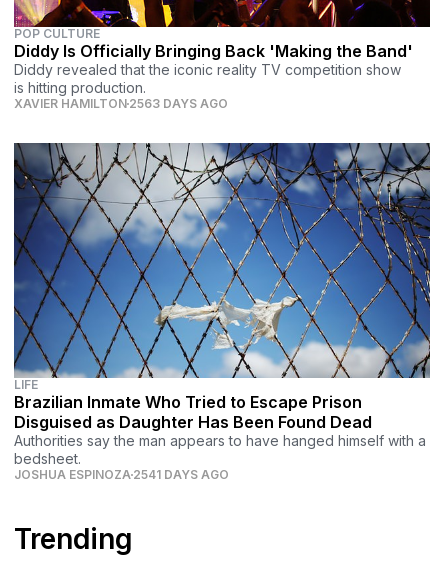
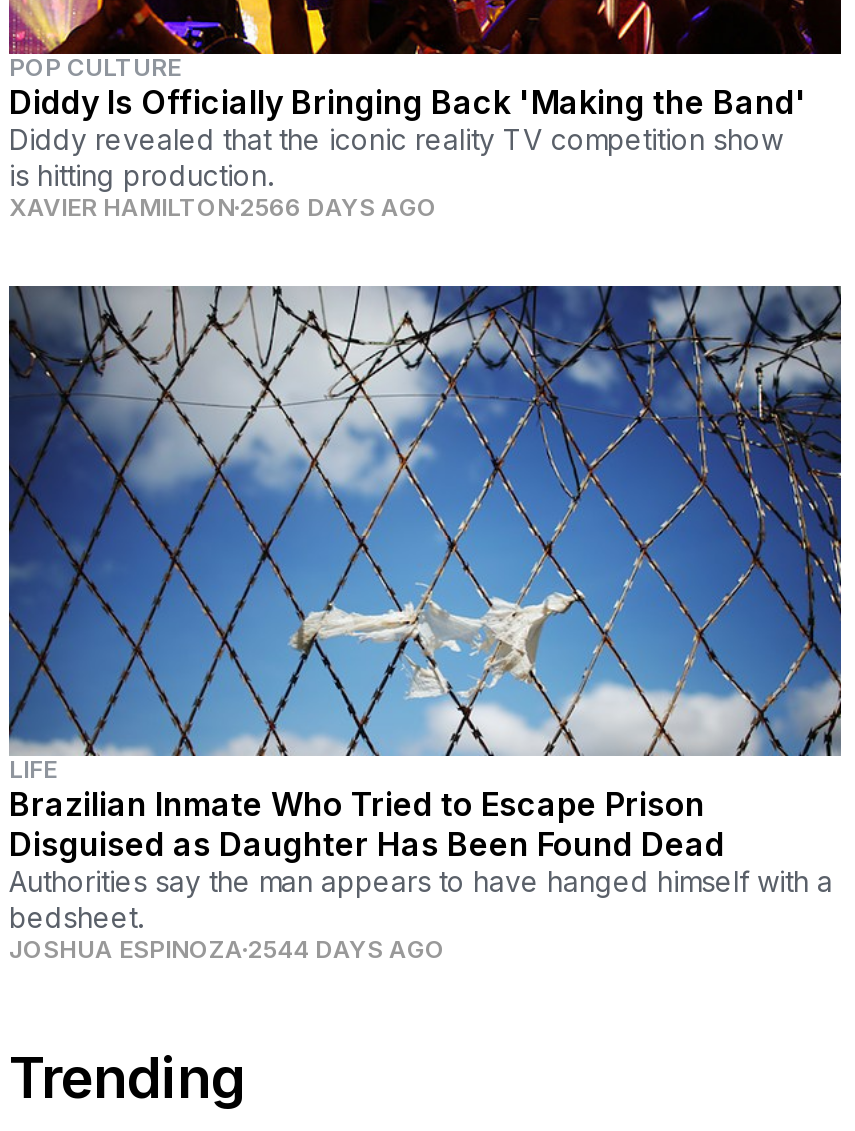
- XAVIER HAMILTON 2563 DAYS AGO
+ XAVIER HAMILTON 2566 DAYS AGO

- JOSHUA ESPINOZA 2541 DAYS AGO
+ JOSHUA ESPINOZA 2544 DAYS AGO
